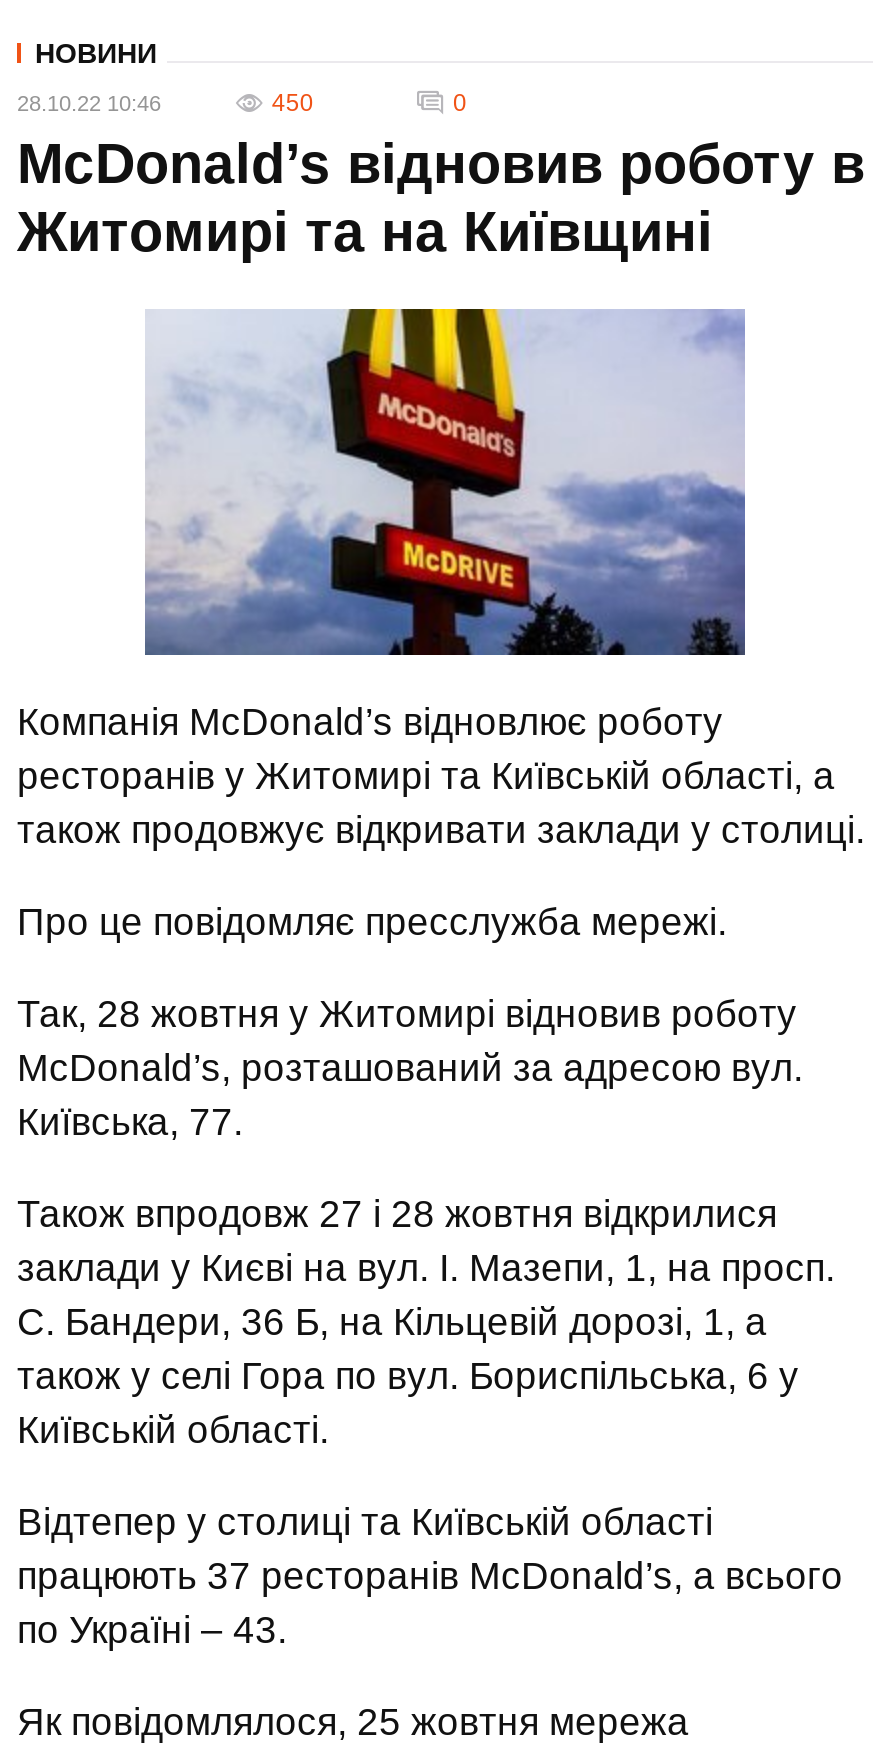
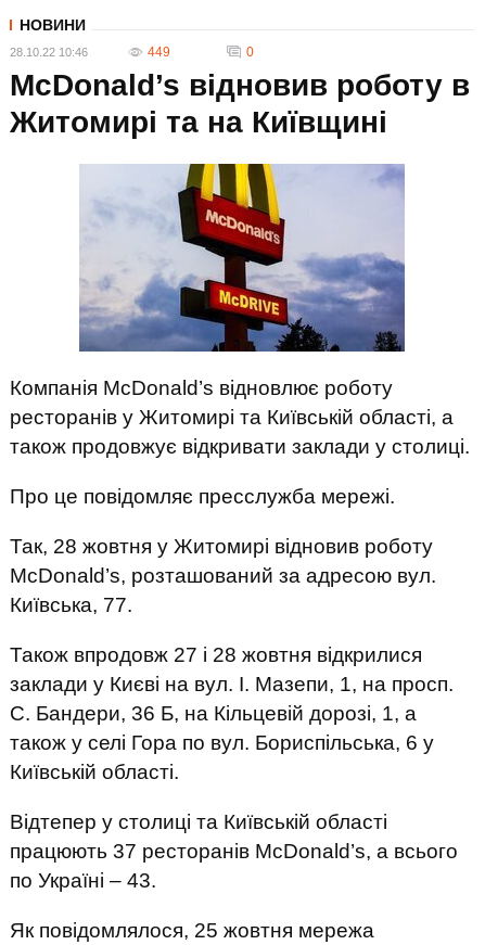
- 450
+ 449
